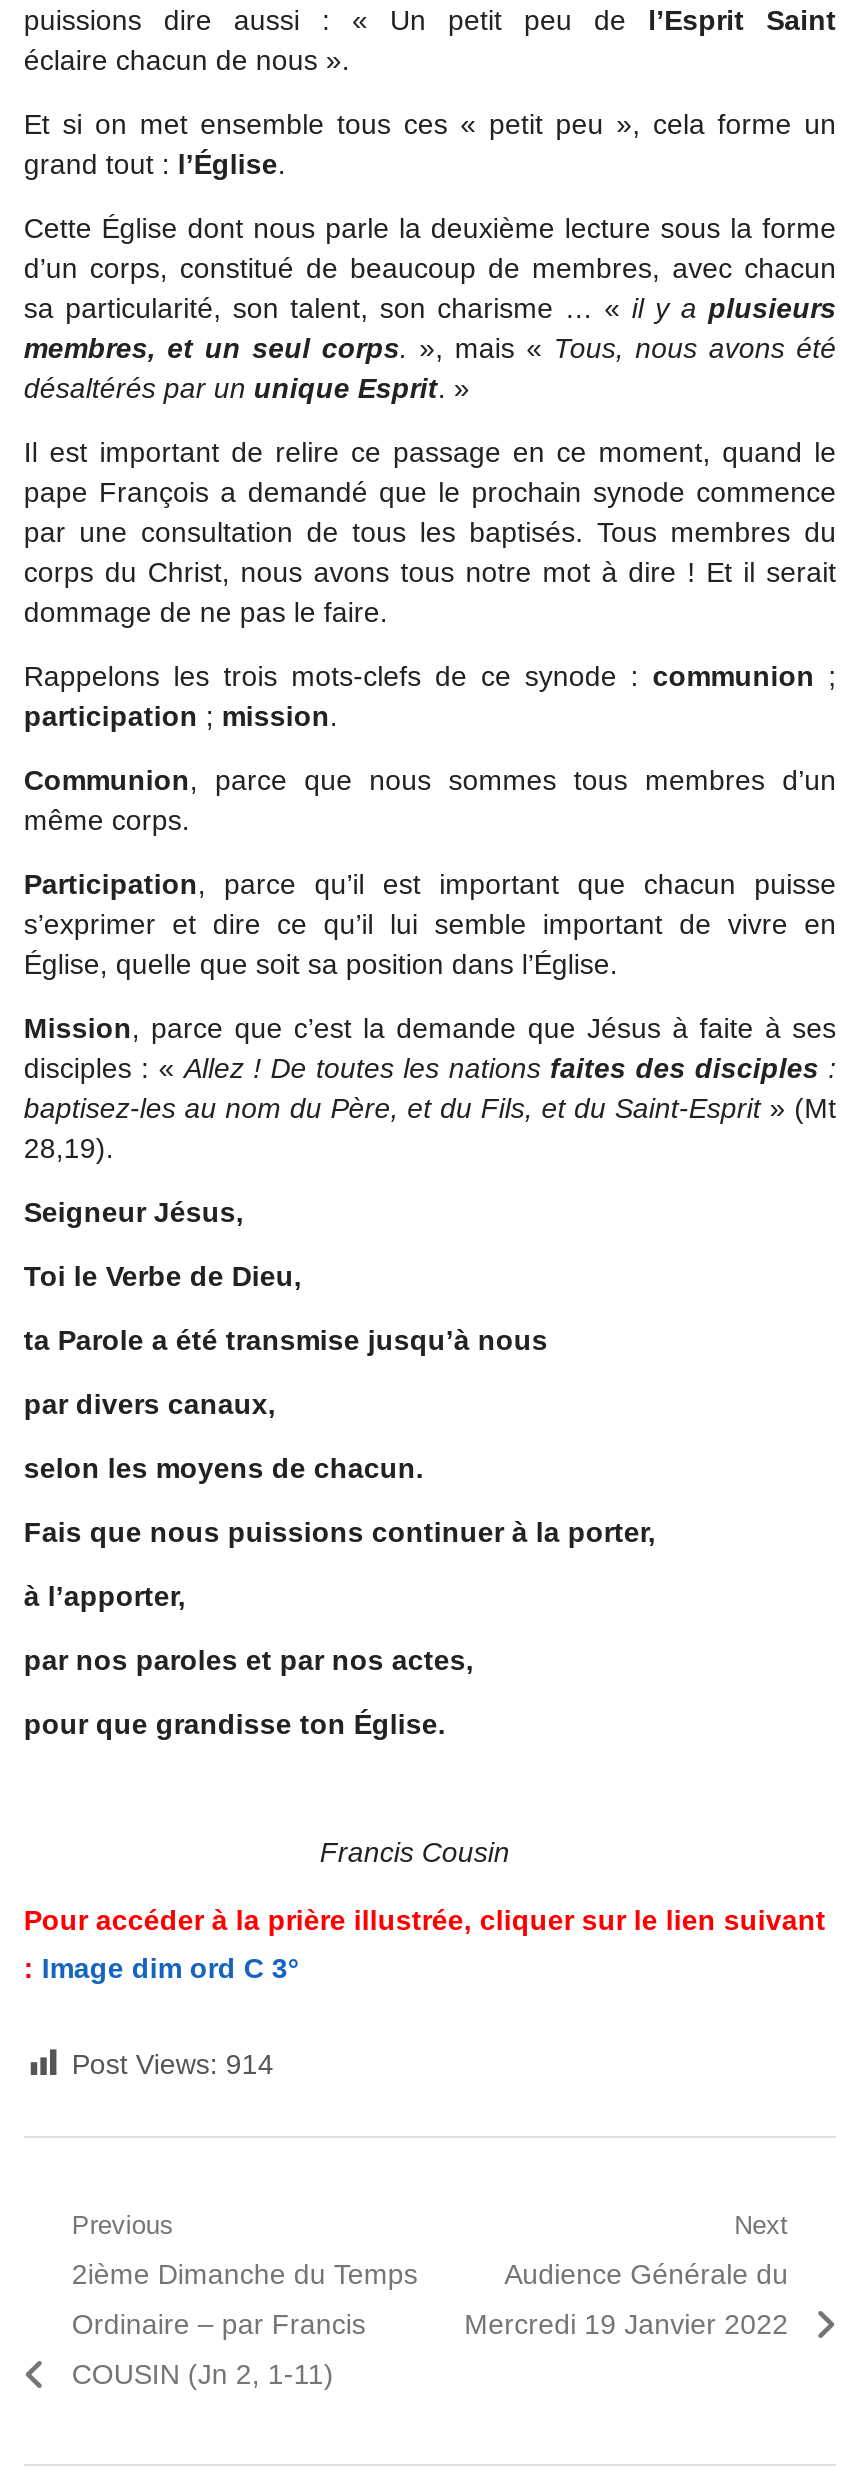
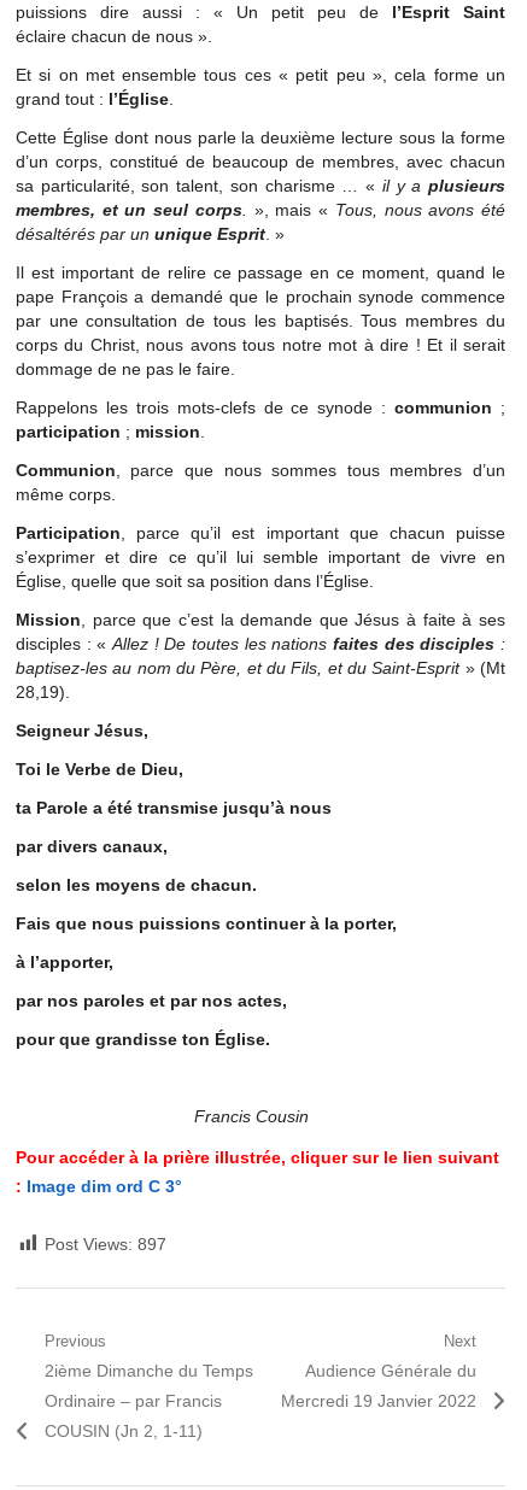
- Post Views: 914
+ Post Views: 897
